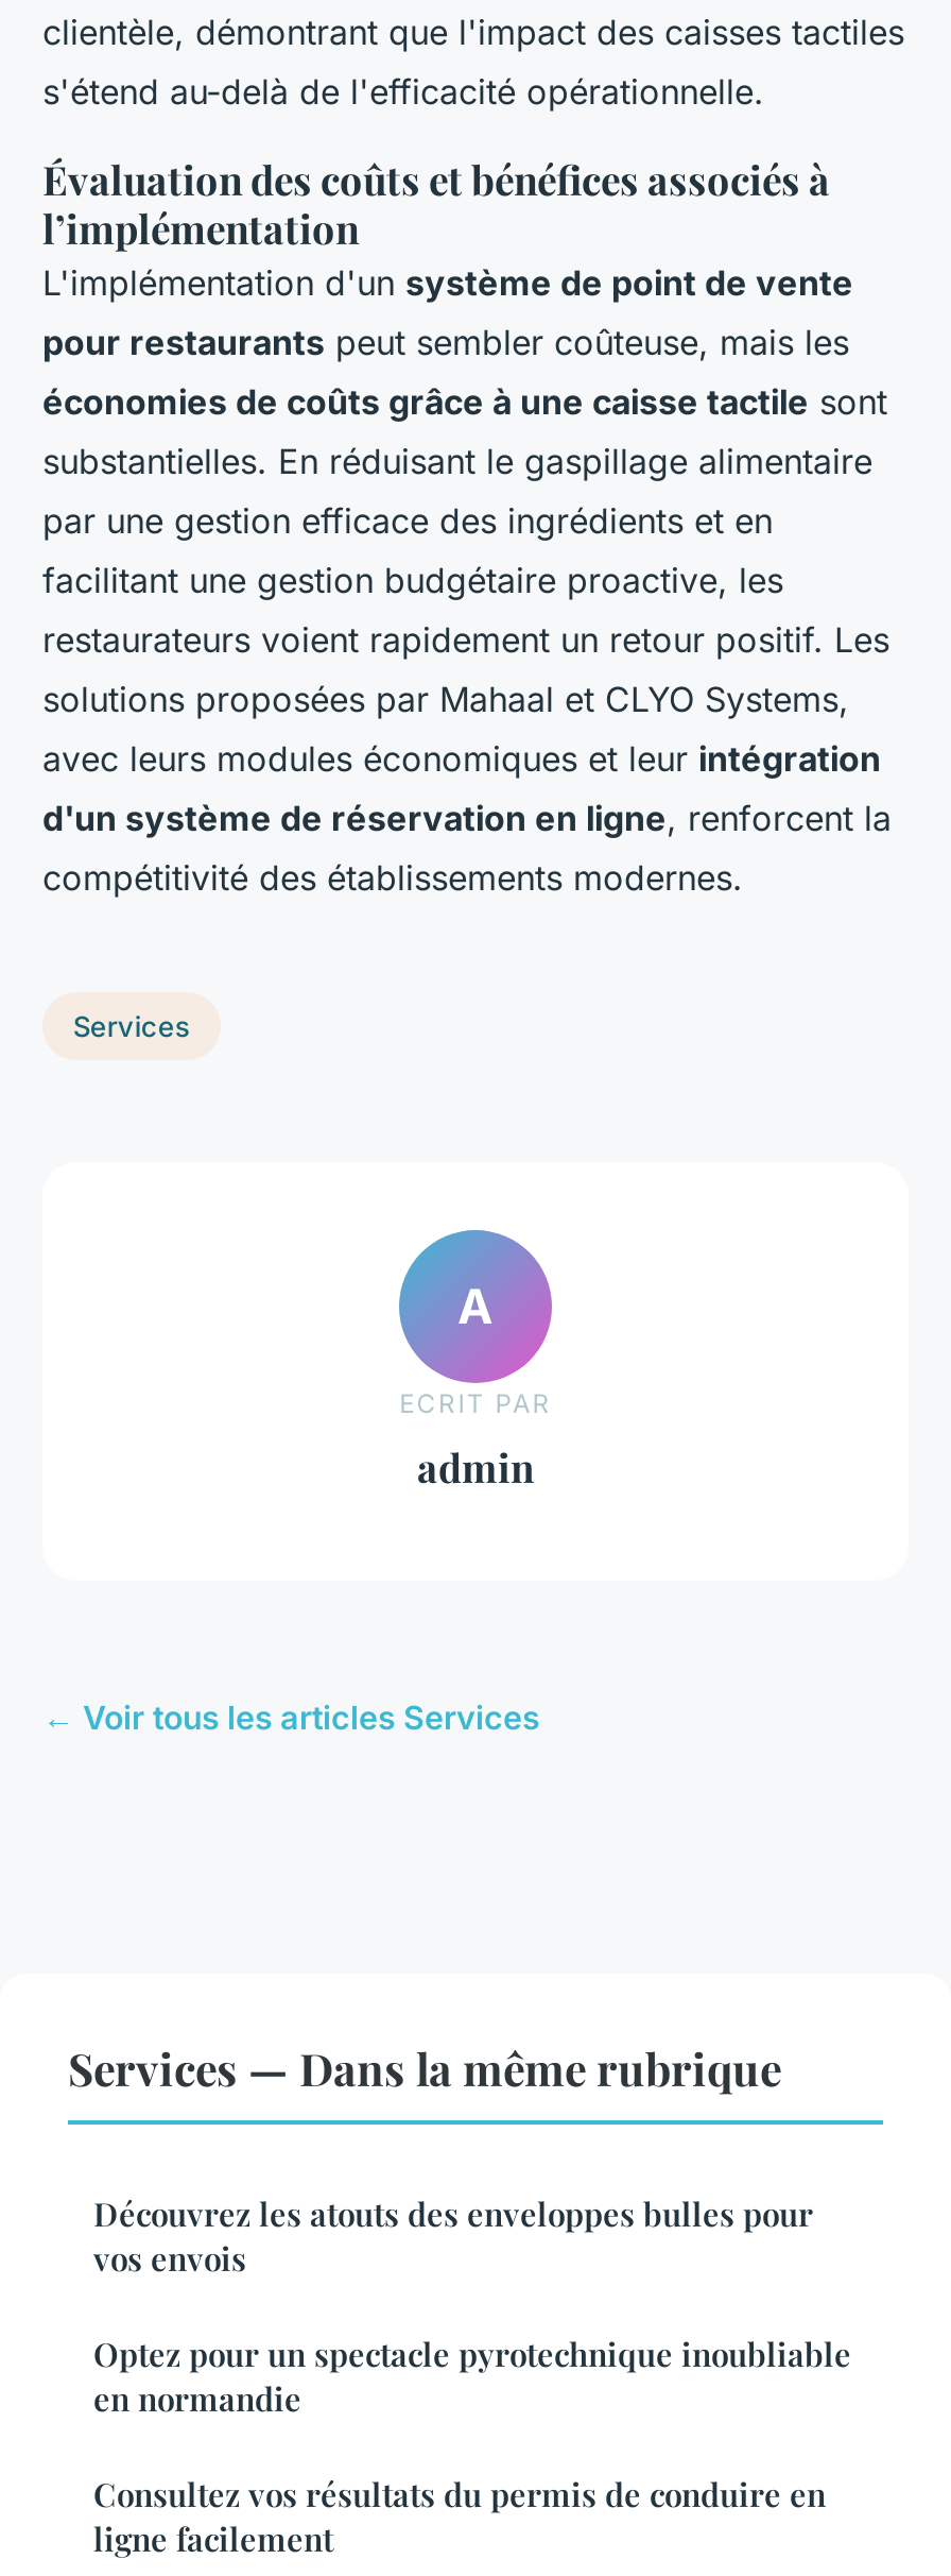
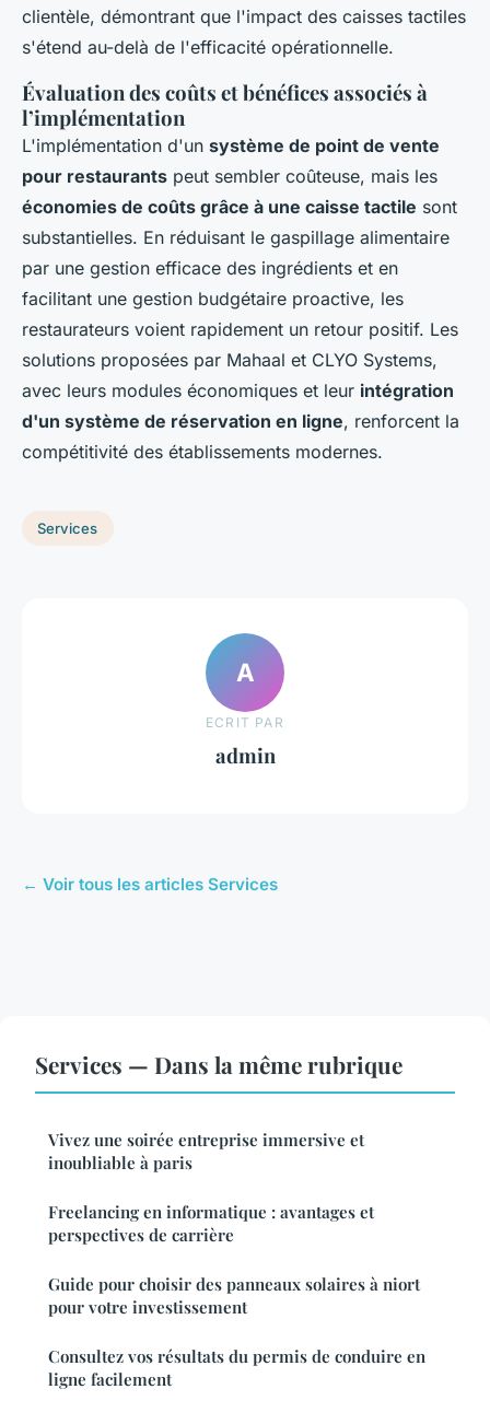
- Découvrez les atouts des enveloppes bulles pour
- vos envois
- Optez pour un spectacle pyrotechnique inoubliable
- en normandie
+ Vivez une soirée entreprise immersive et
+ inoubliable à paris
+ Freelancing en informatique : avantages et
+ perspectives de carrière
+ Guide pour choisir des panneaux solaires à niort
+ pour votre investissement
